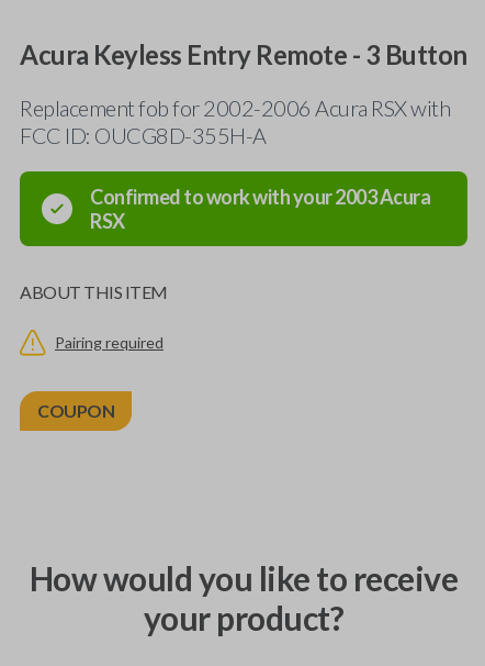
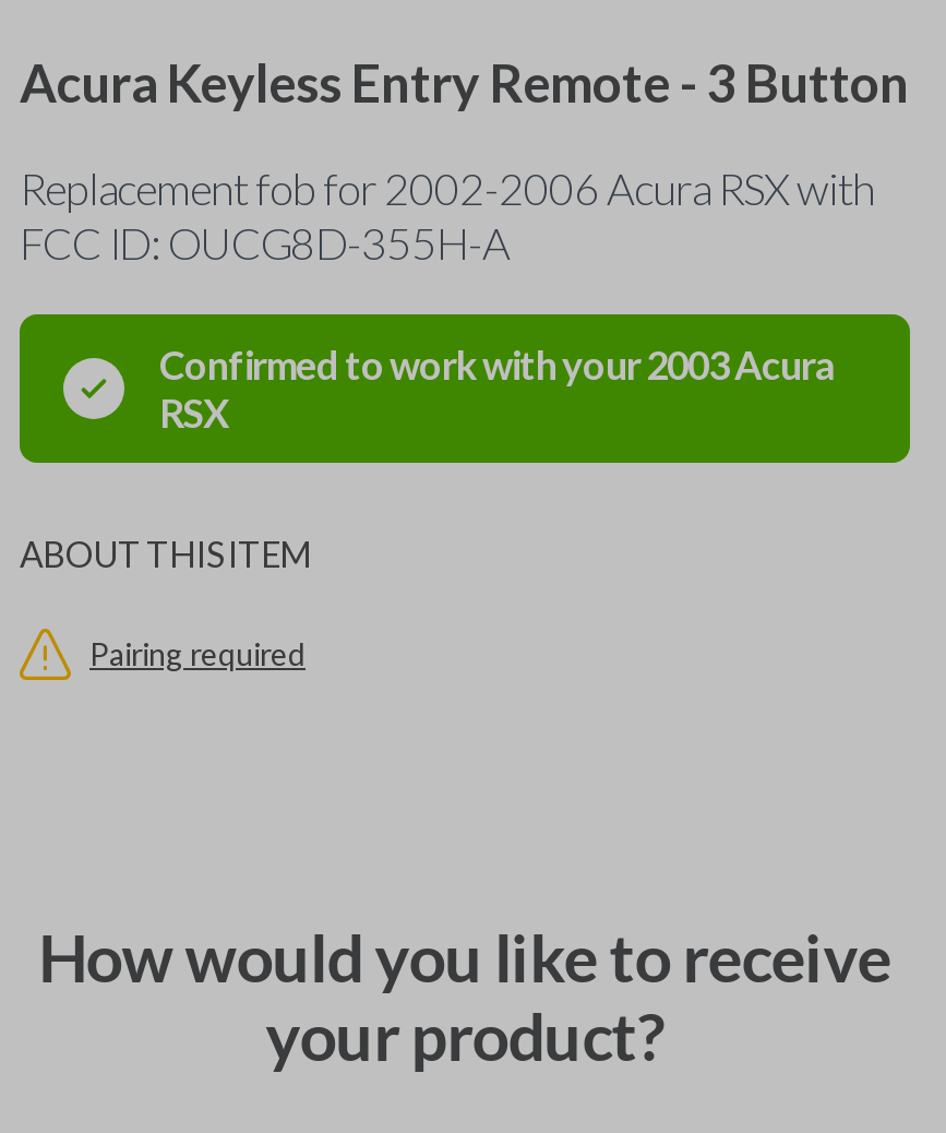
- COUPON
